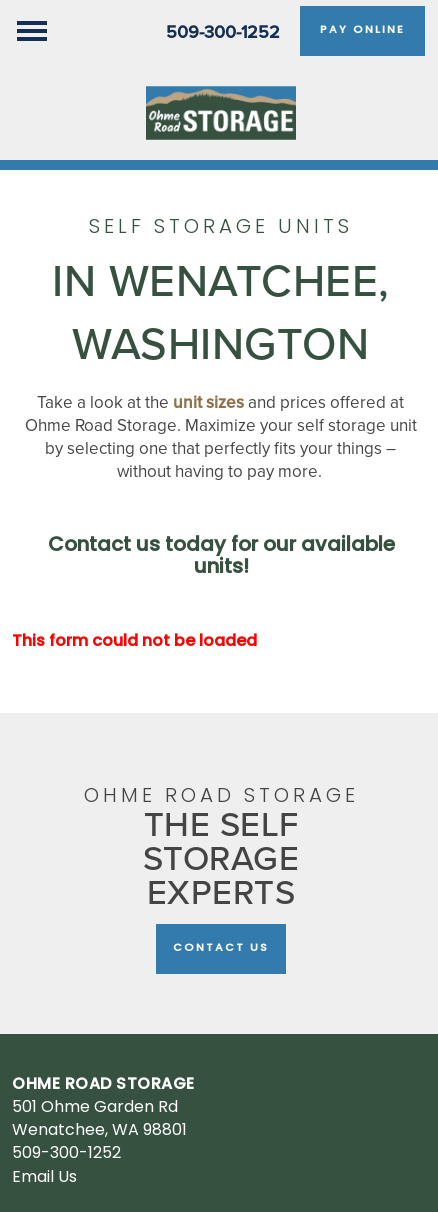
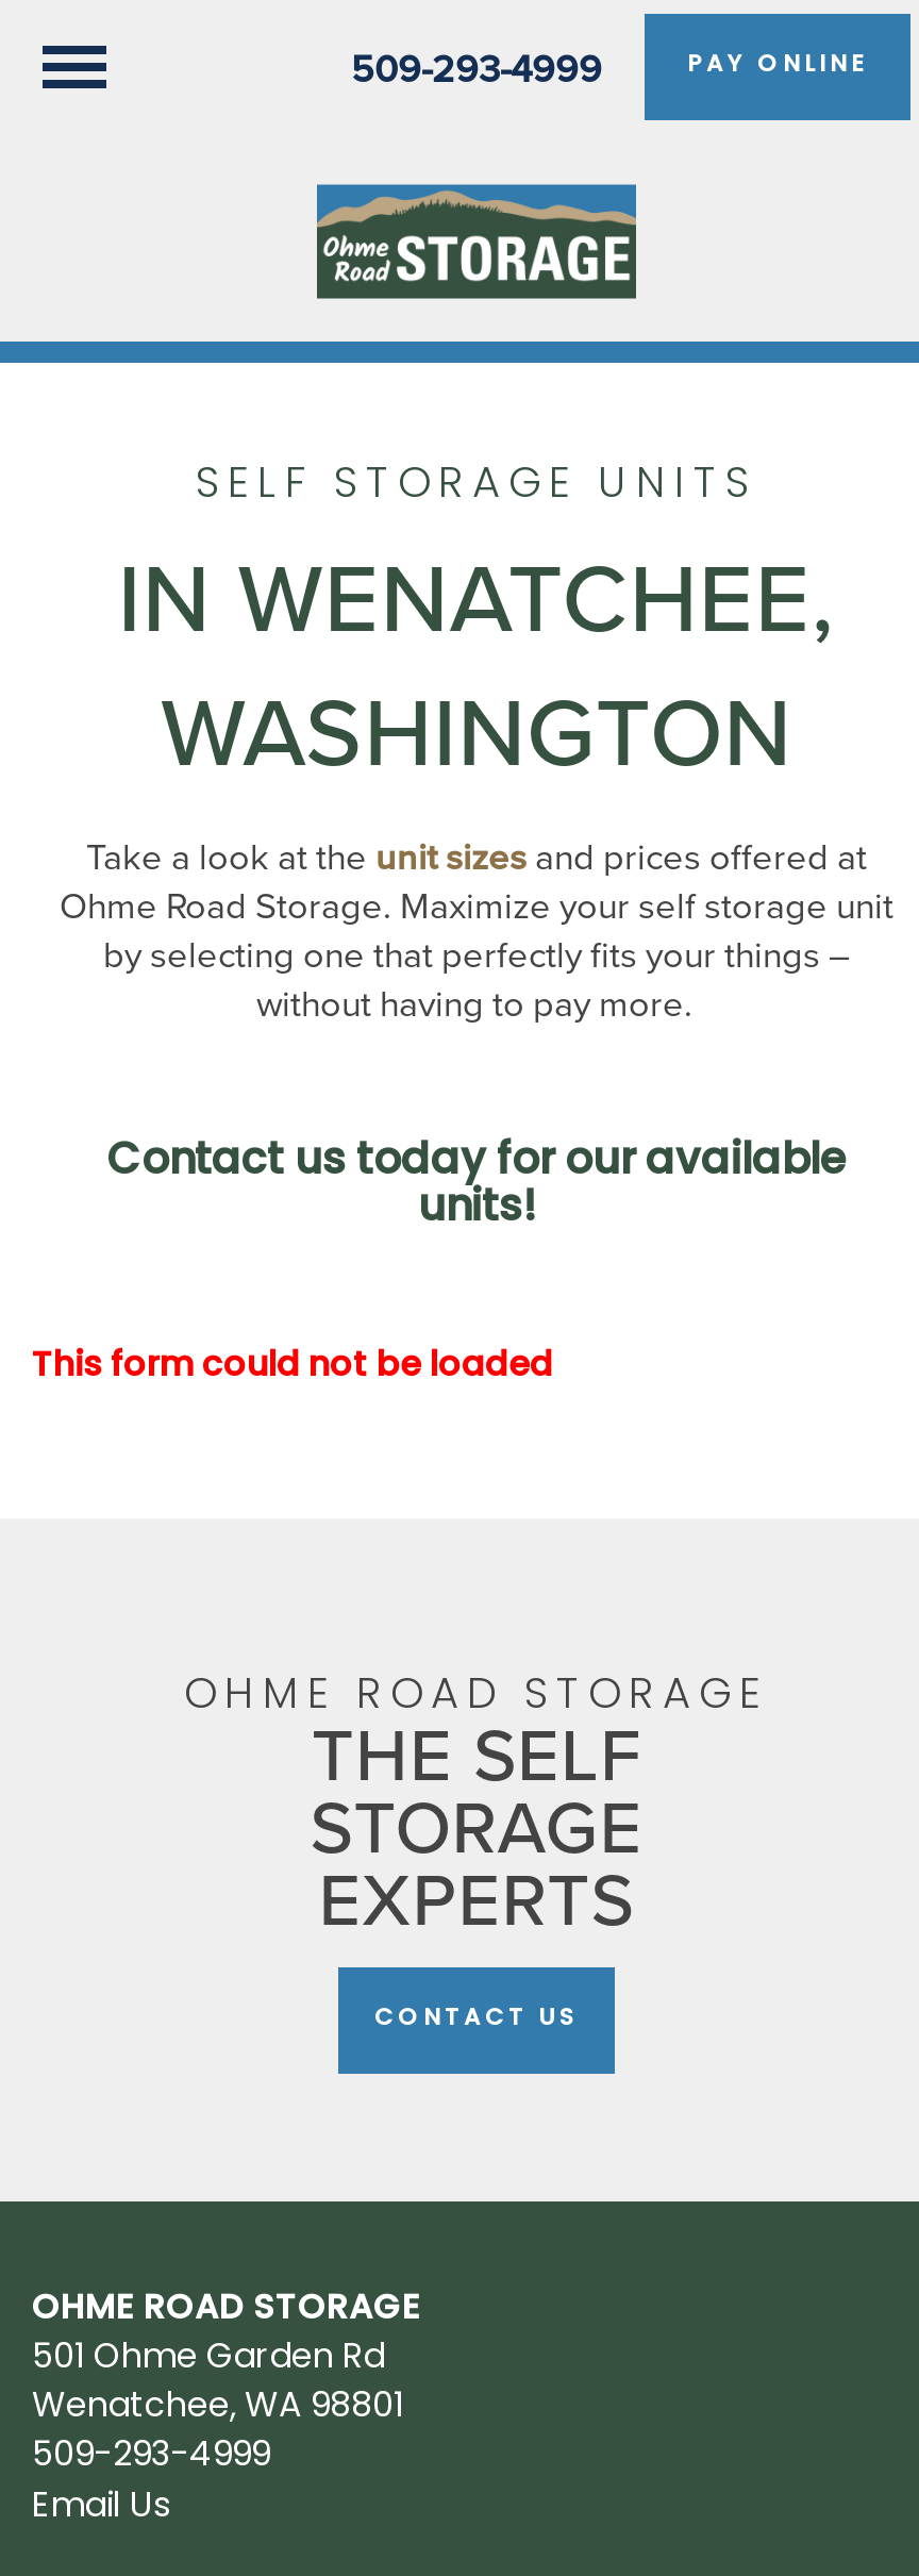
- 509-300-1252
+ 509-293-4999

- 509-300-1252
+ 509-293-4999
